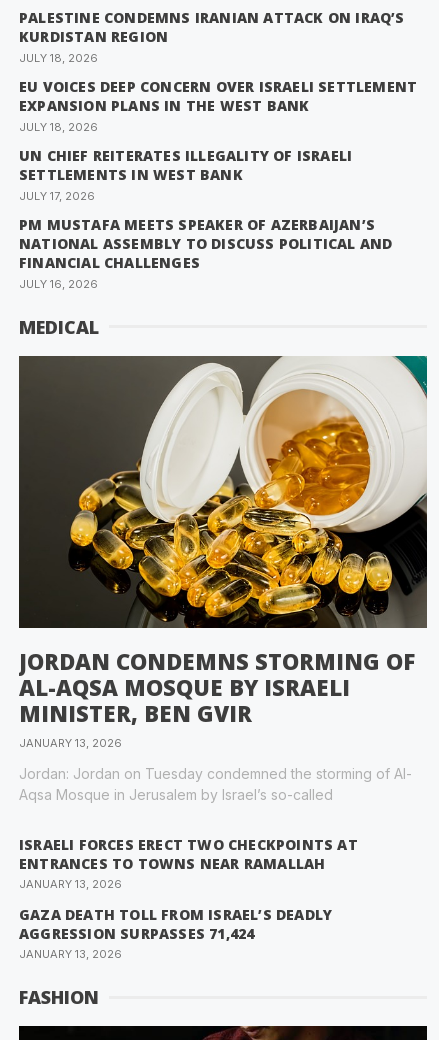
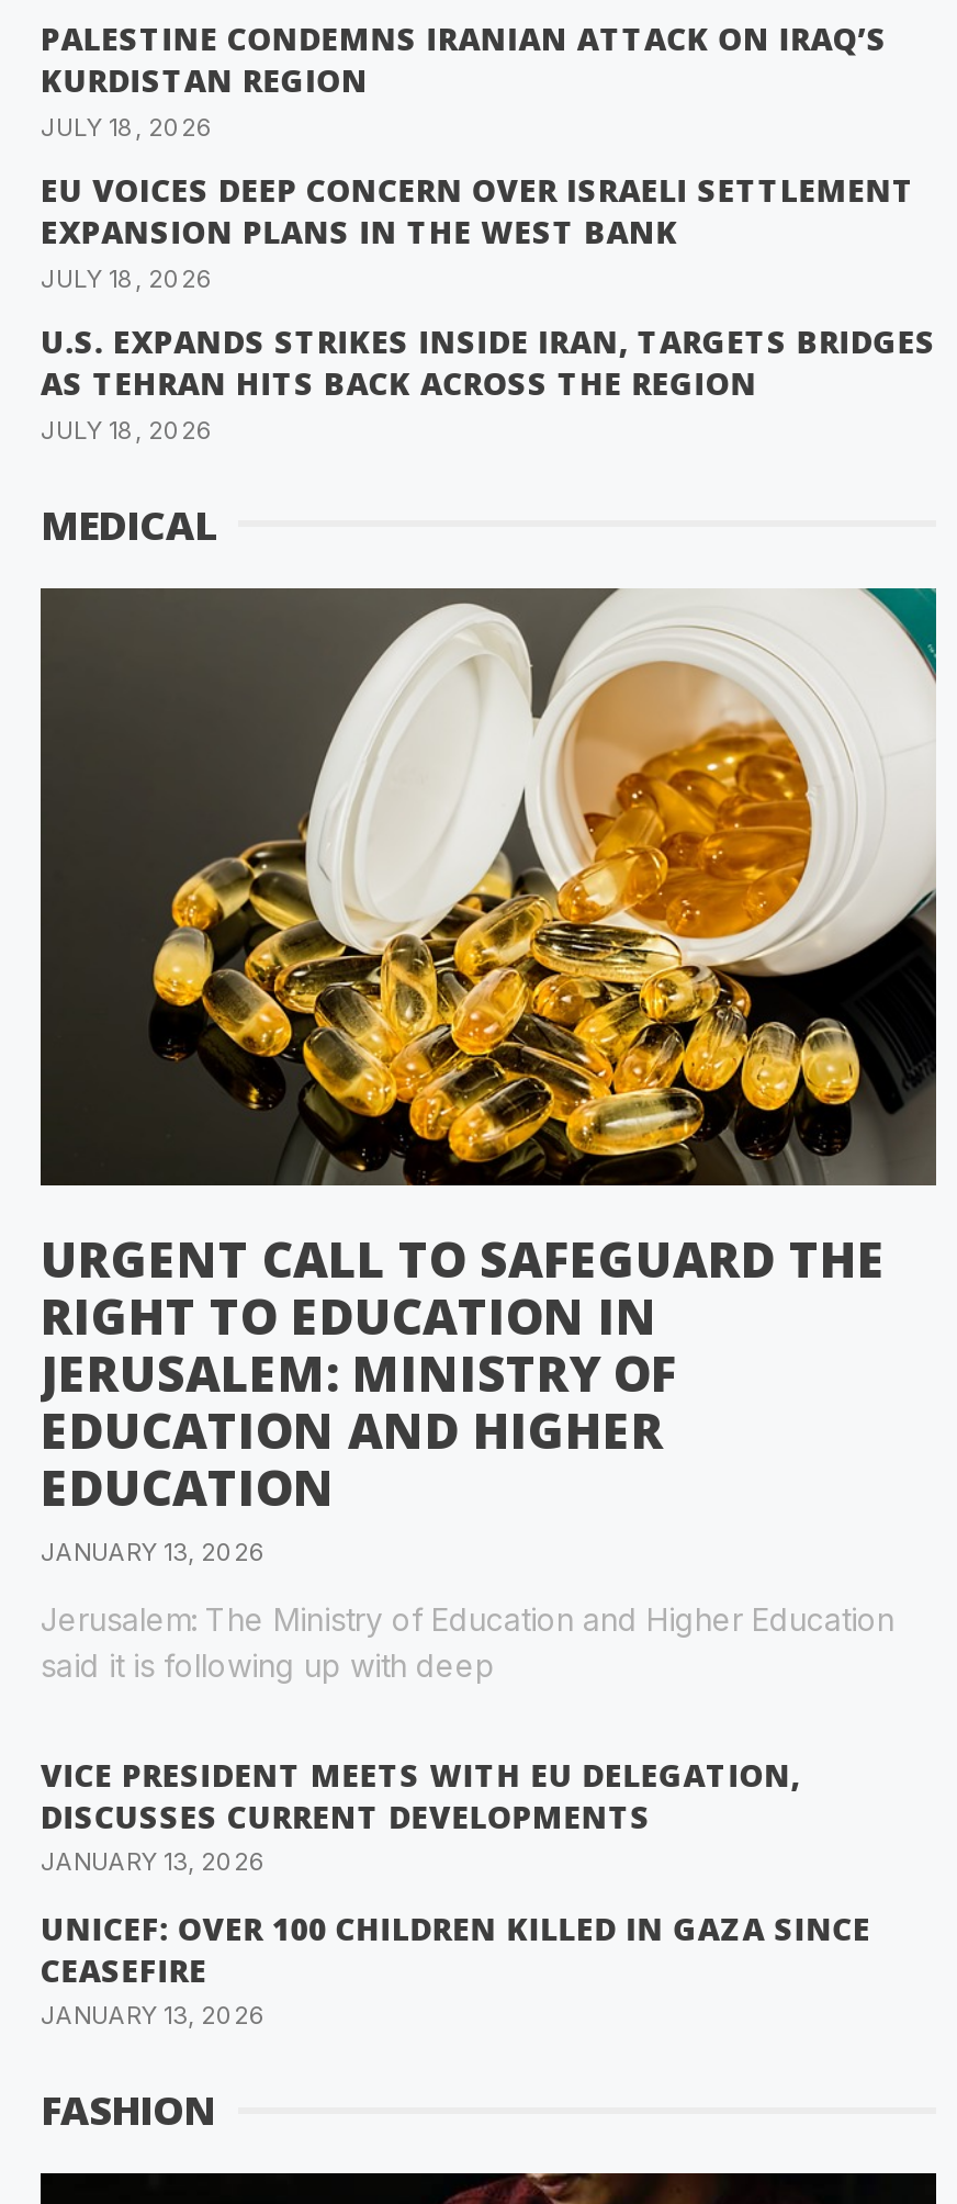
- UN CHIEF REITERATES ILLEGALITY OF ISRAELI
- SETTLEMENTS IN WEST BANK
- JULY 17, 2026
- PM MUSTAFA MEETS SPEAKER OF AZERBAIJAN’S
- NATIONAL ASSEMBLY TO DISCUSS POLITICAL AND
- FINANCIAL CHALLENGES
- JULY 16, 2026
+ U.S. EXPANDS STRIKES INSIDE IRAN, TARGETS BRIDGES
+ AS TEHRAN HITS BACK ACROSS THE REGION
+ JULY 18, 2026

moved up: MEDICAL

moved up: [image]

- JORDAN CONDEMNS STORMING OF
- AL-AQSA MOSQUE BY ISRAELI
- MINISTER, BEN GVIR
+ URGENT CALL TO SAFEGUARD THE
+ RIGHT TO EDUCATION IN
+ JERUSALEM: MINISTRY OF
+ EDUCATION AND HIGHER
+ EDUCATION

- Jordan: Jordan on Tuesday condemned the storming of Al-
- Aqsa Mosque in Jerusalem by Israel’s so-called
+ Jerusalem: The Ministry of Education and Higher Education
+ said it is following up with deep

- ISRAELI FORCES ERECT TWO CHECKPOINTS AT
- ENTRANCES TO TOWNS NEAR RAMALLAH
+ VICE PRESIDENT MEETS WITH EU DELEGATION,
+ DISCUSSES CURRENT DEVELOPMENTS

- GAZA DEATH TOLL FROM ISRAEL’S DEADLY
- AGGRESSION SURPASSES 71,424
+ UNICEF: OVER 100 CHILDREN KILLED IN GAZA SINCE
+ CEASEFIRE
